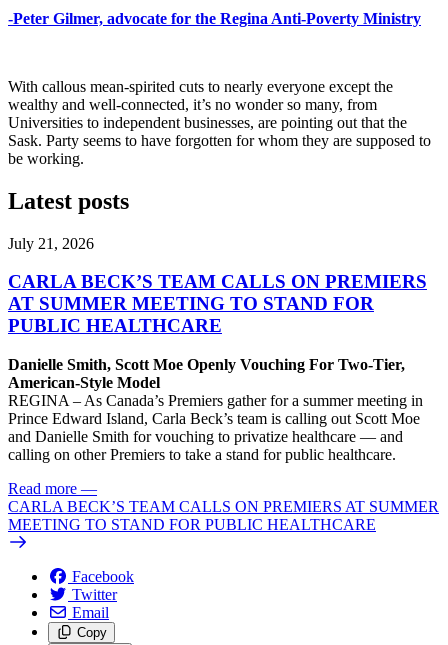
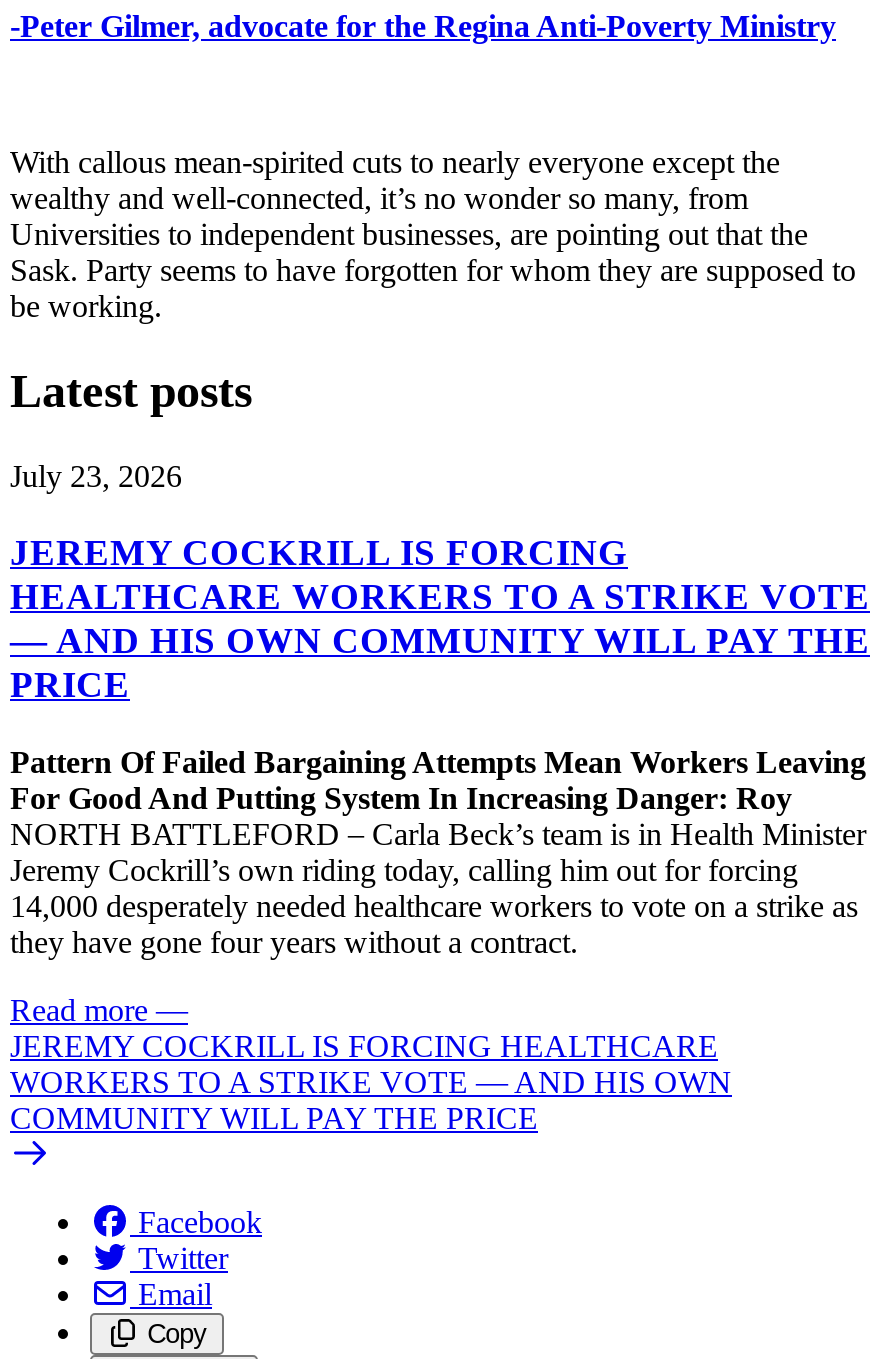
- July 21, 2026
+ July 23, 2026

- CARLA BECK’S TEAM CALLS ON PREMIERS
- AT SUMMER MEETING TO STAND FOR
- PUBLIC HEALTHCARE
+ JEREMY COCKRILL IS FORCING
+ HEALTHCARE WORKERS TO A STRIKE VOTE
+ — AND HIS OWN COMMUNITY WILL PAY THE
+ PRICE

- Danielle Smith, Scott Moe Openly Vouching For Two-Tier,
- American-Style Model
- REGINA – As Canada’s Premiers gather for a summer meeting in
- Prince Edward Island, Carla Beck’s team is calling out Scott Moe
- and Danielle Smith for vouching to privatize healthcare — and
- calling on other Premiers to take a stand for public healthcare.
+ Pattern Of Failed Bargaining Attempts Mean Workers Leaving
+ For Good And Putting System In Increasing Danger: Roy
+ NORTH BATTLEFORD – Carla Beck’s team is in Health Minister
+ Jeremy Cockrill’s own riding today, calling him out for forcing
+ 14,000 desperately needed healthcare workers to vote on a strike as
+ they have gone four years without a contract.

- CARLA BECK’S TEAM CALLS ON PREMIERS AT SUMMER
- MEETING TO STAND FOR PUBLIC HEALTHCARE
+ JEREMY COCKRILL IS FORCING HEALTHCARE
+ WORKERS TO A STRIKE VOTE — AND HIS OWN
+ COMMUNITY WILL PAY THE PRICE
